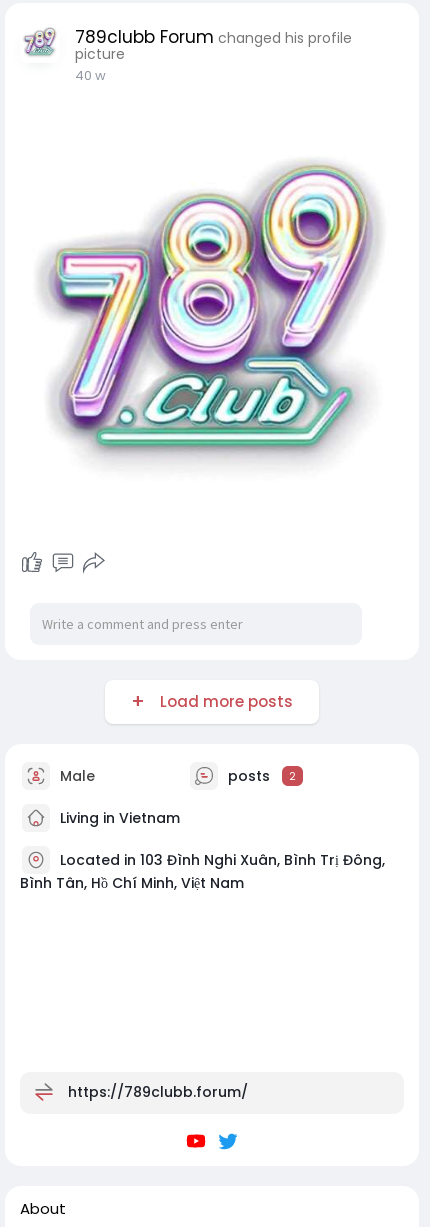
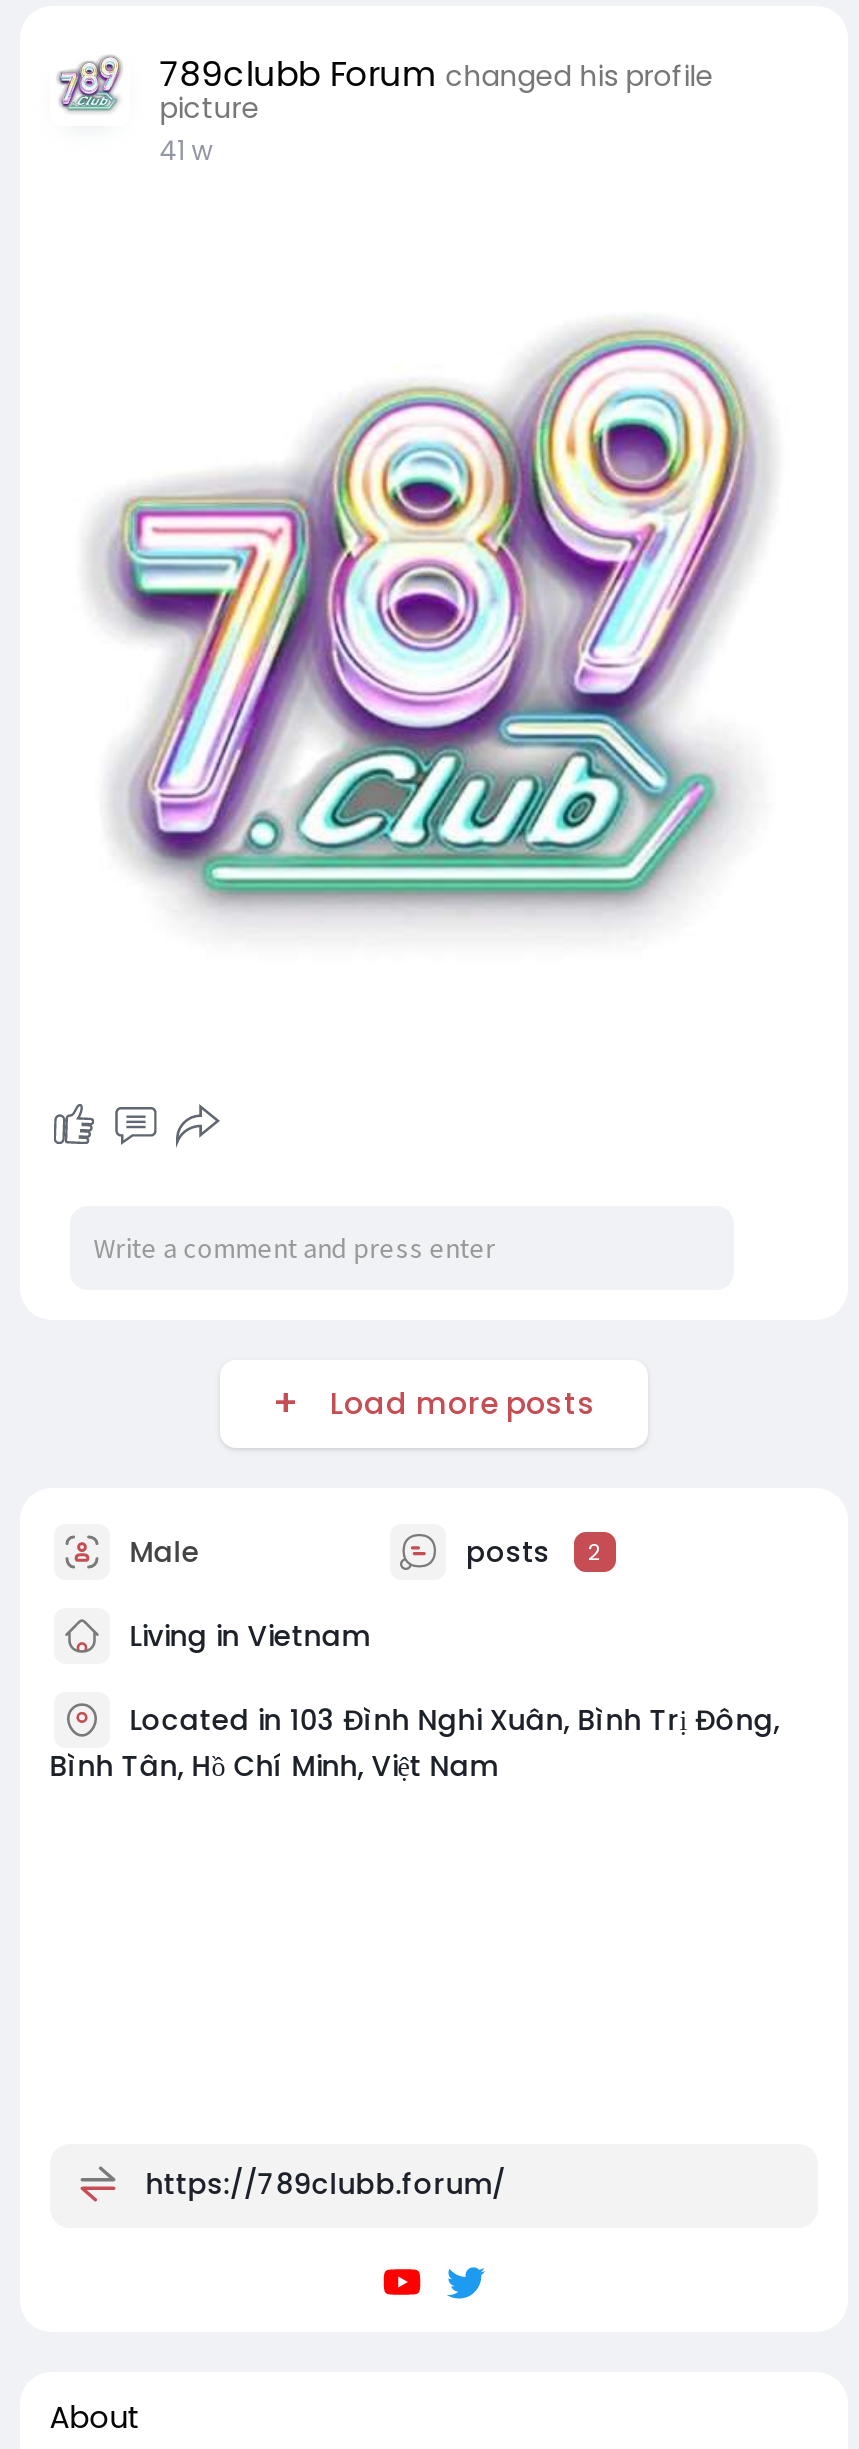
- 40 w
+ 41 w
